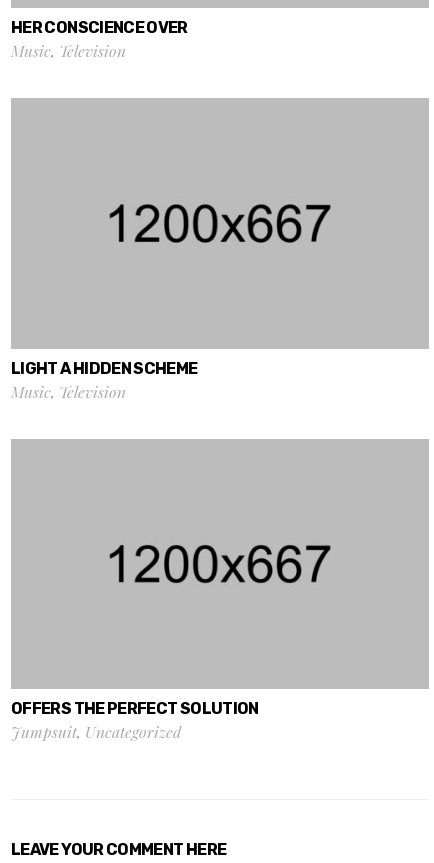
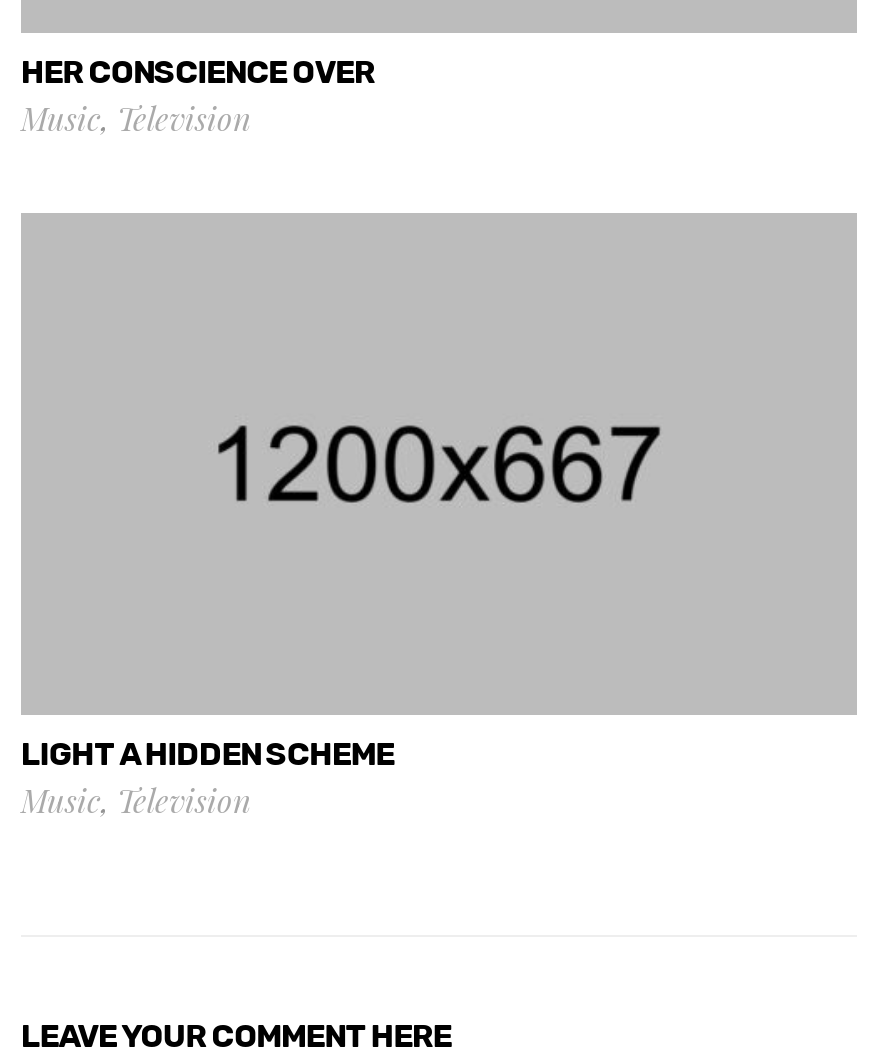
- OFFERS THE PERFECT SOLUTION
- Jumpsuit, Uncategorized
